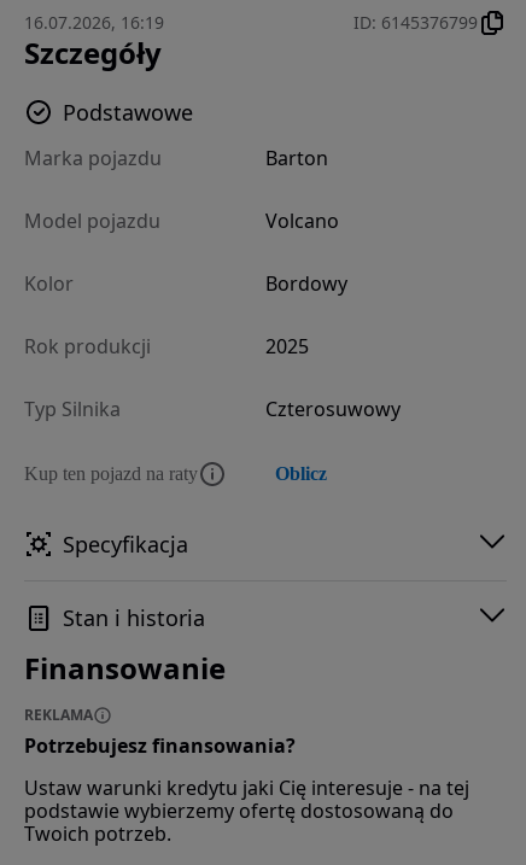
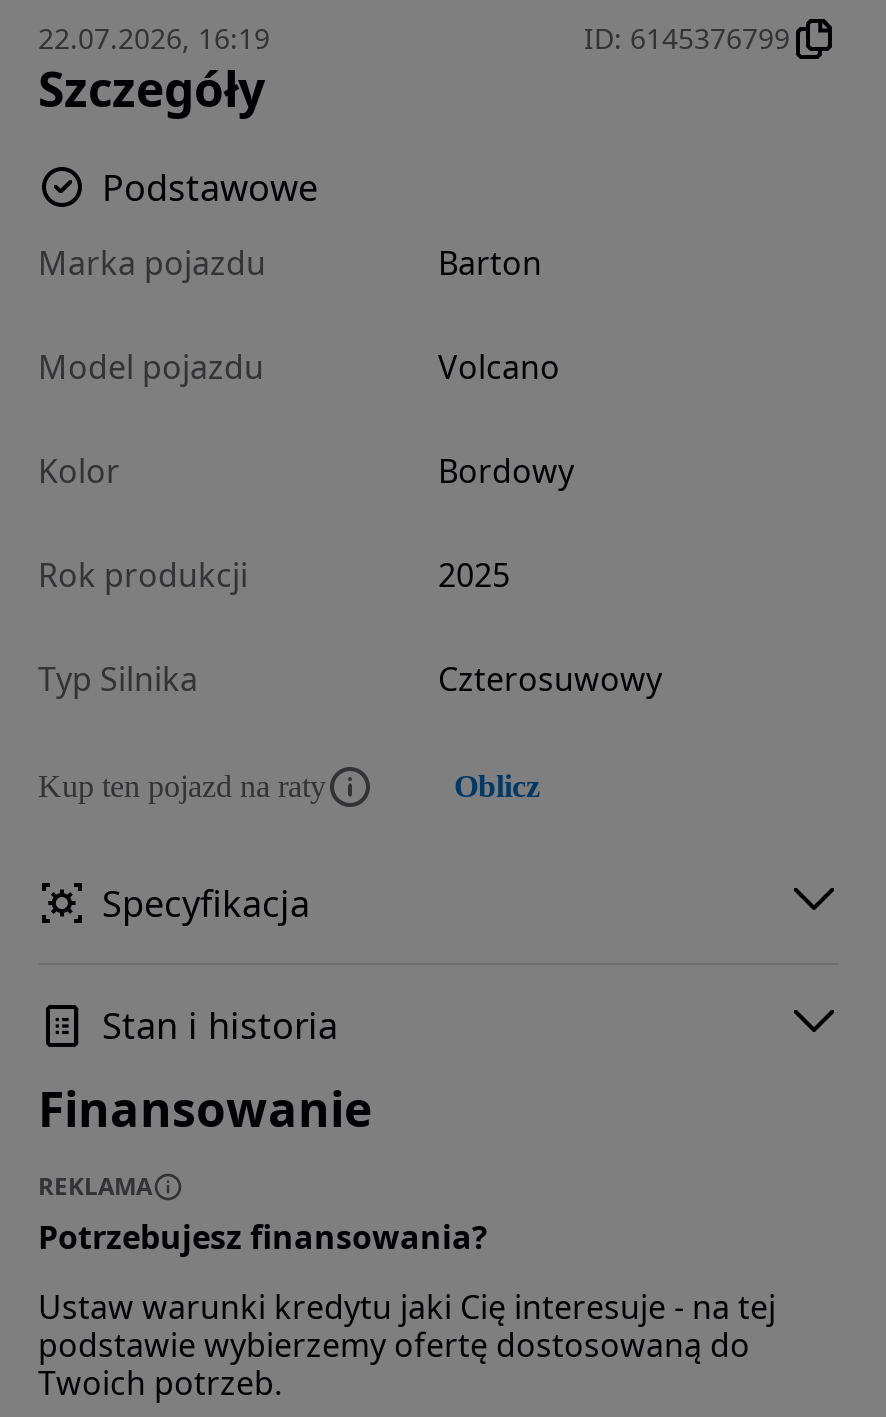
- 16.07.2026, 16:19
+ 22.07.2026, 16:19
